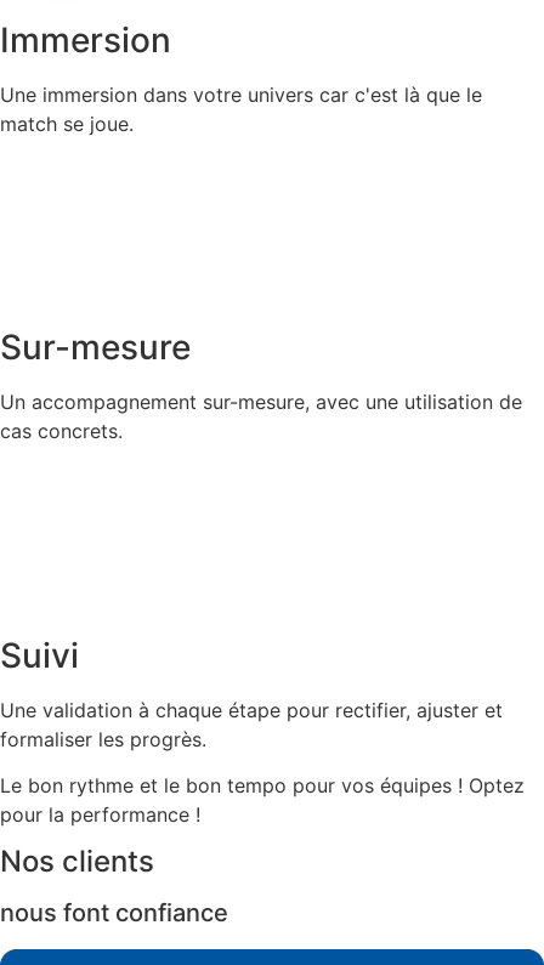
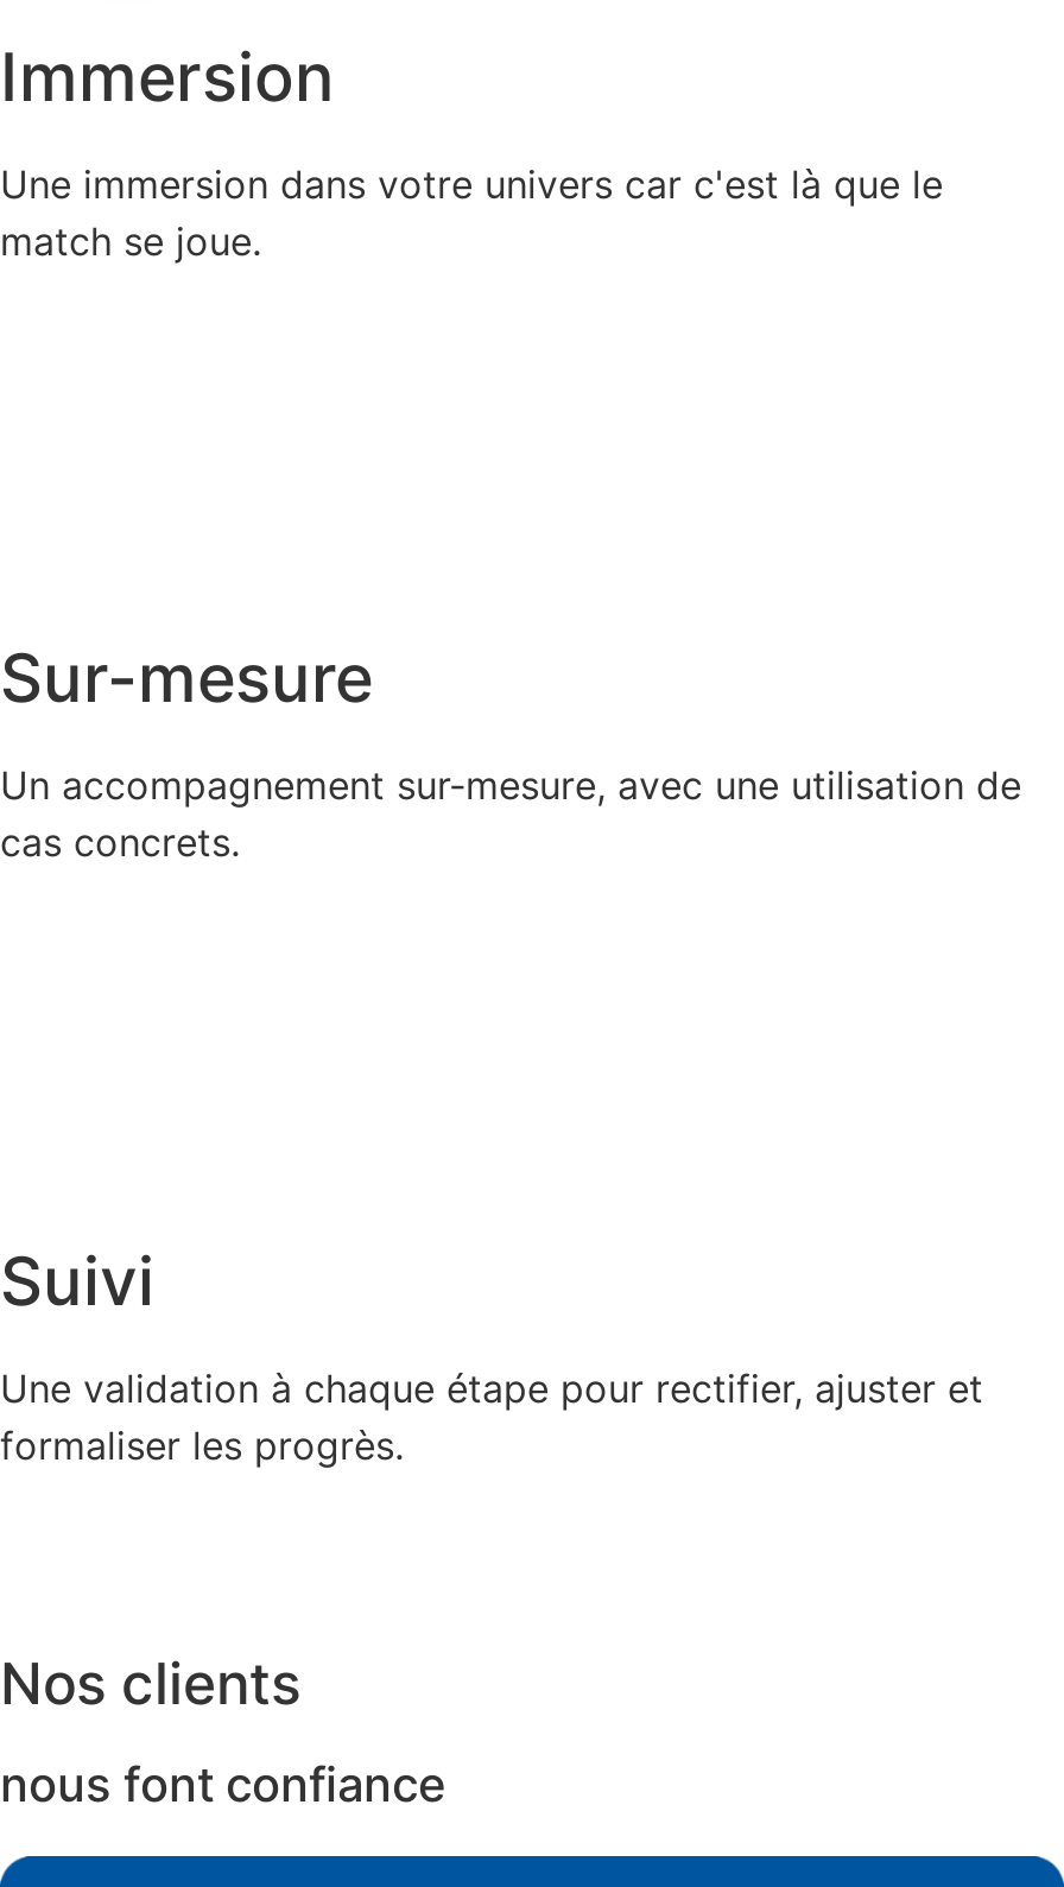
- Le bon rythme et le bon tempo pour vos équipes ! Optez
- pour la performance !
